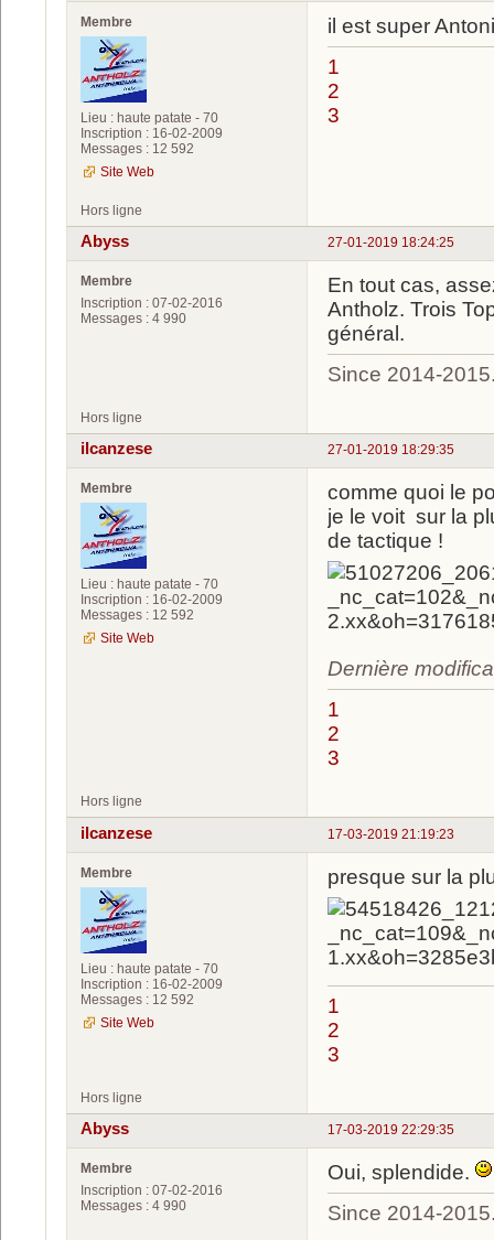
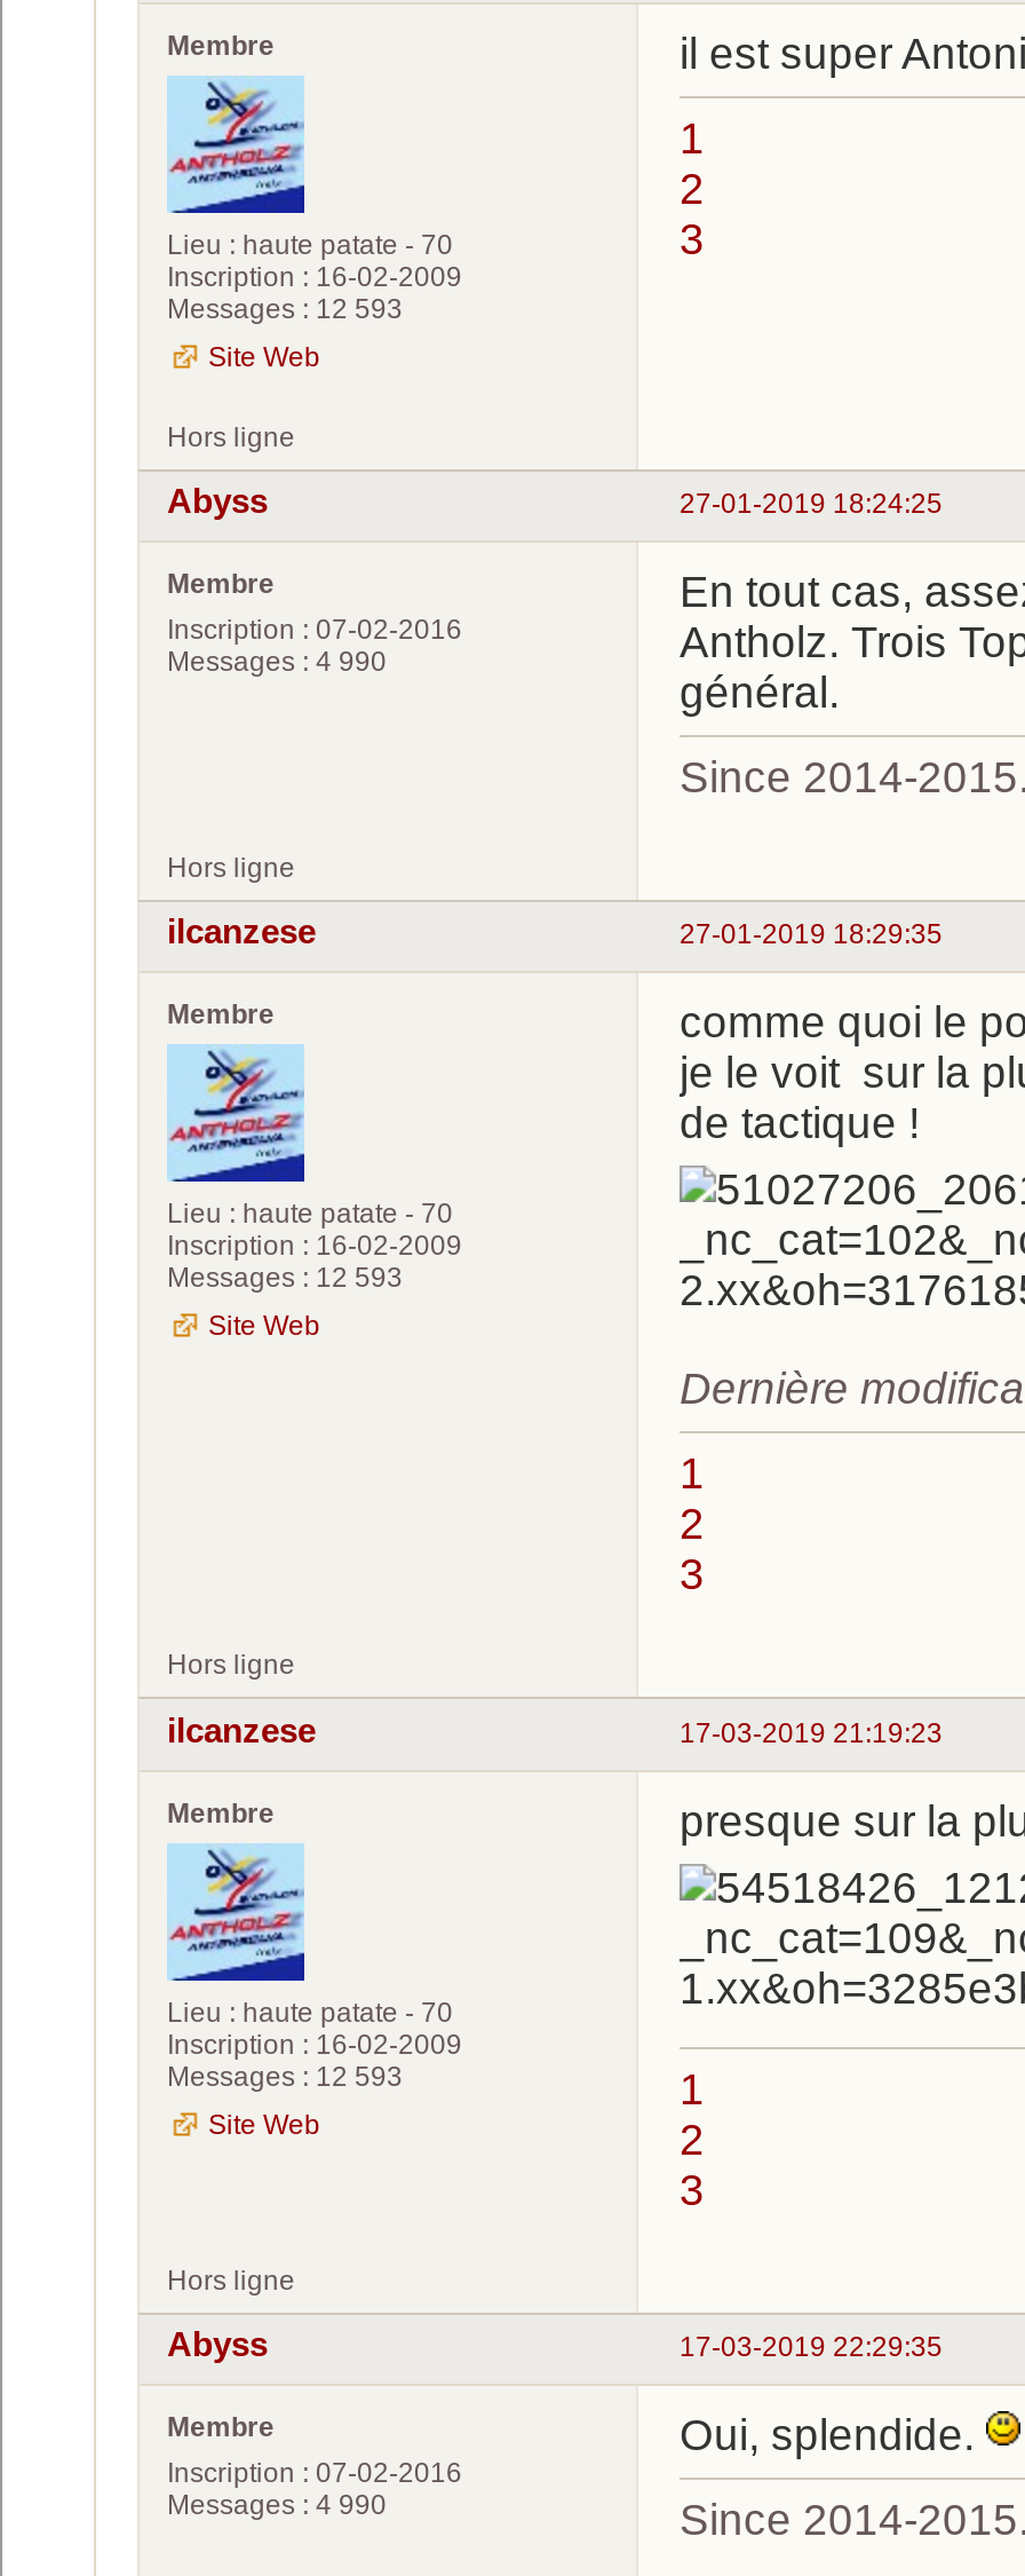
- Messages : 12 592
+ Messages : 12 593

- Messages : 12 592
+ Messages : 12 593

- Messages : 12 592
+ Messages : 12 593
